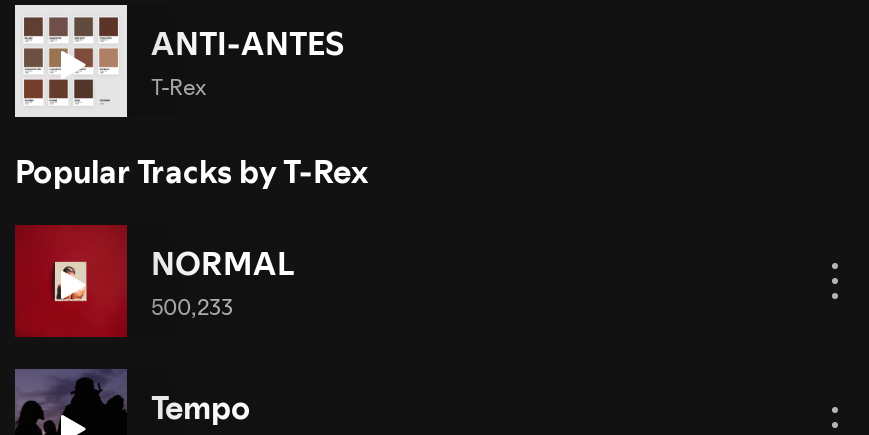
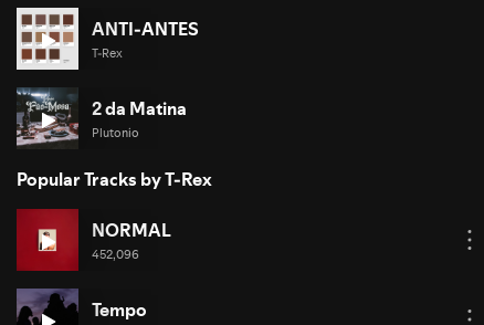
+ [image]
+ 2 da Matina
+ Plutonio

- 500,233
+ 452,096
